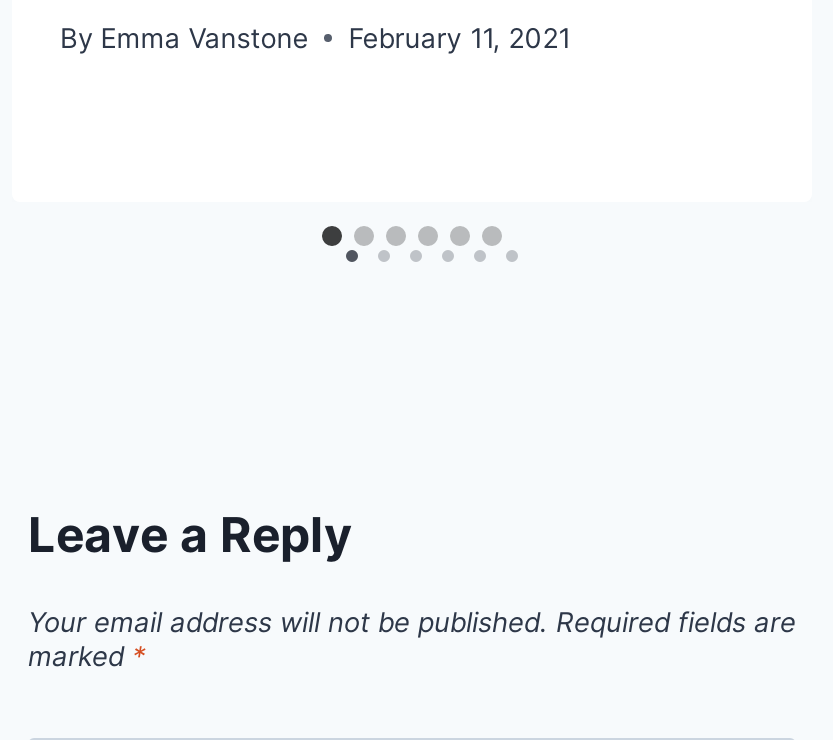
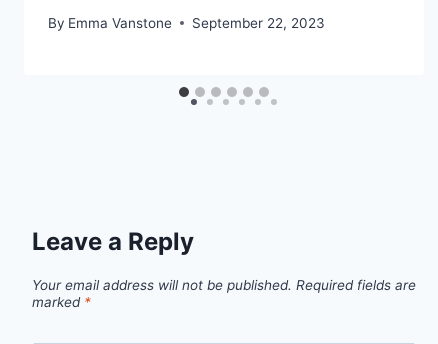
- By Emma Vanstone February 11, 2021
+ By Emma Vanstone September 22, 2023
